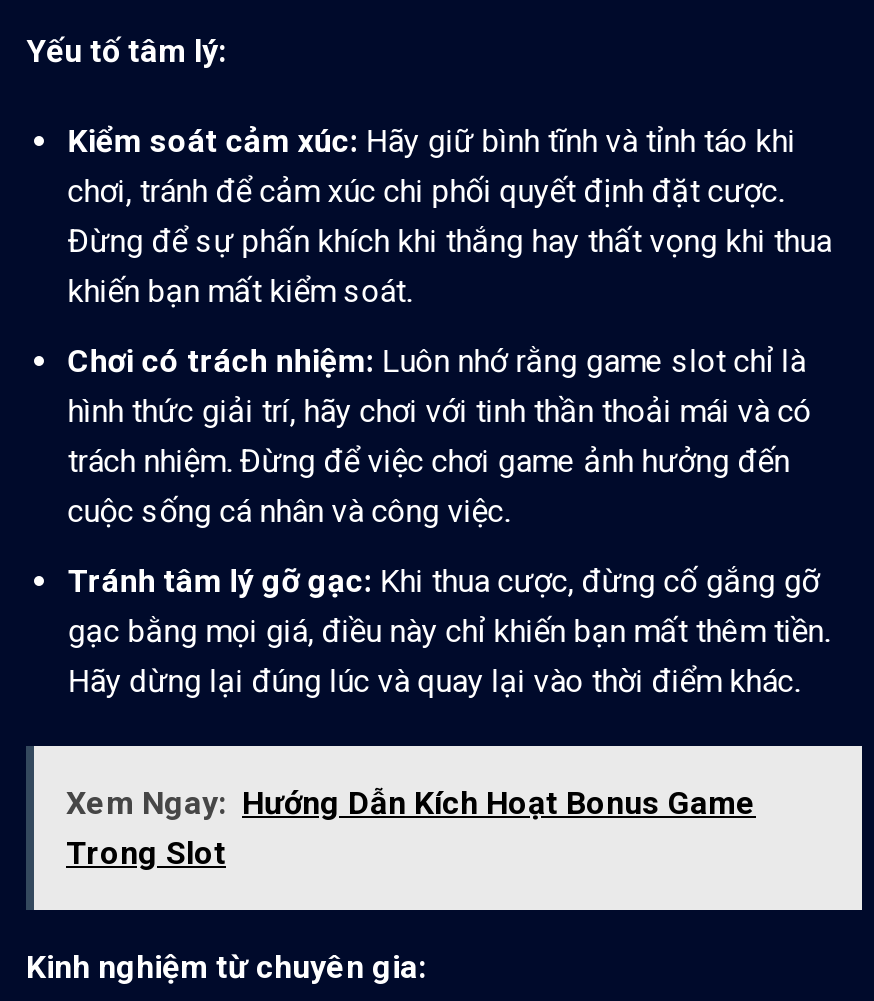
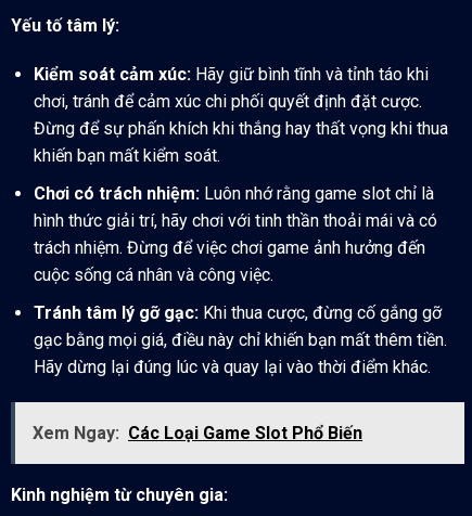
- Xem Ngay: Hướng Dẫn Kích Hoạt Bonus Game
- Trong Slot
+ Xem Ngay: Các Loại Game Slot Phổ Biến
